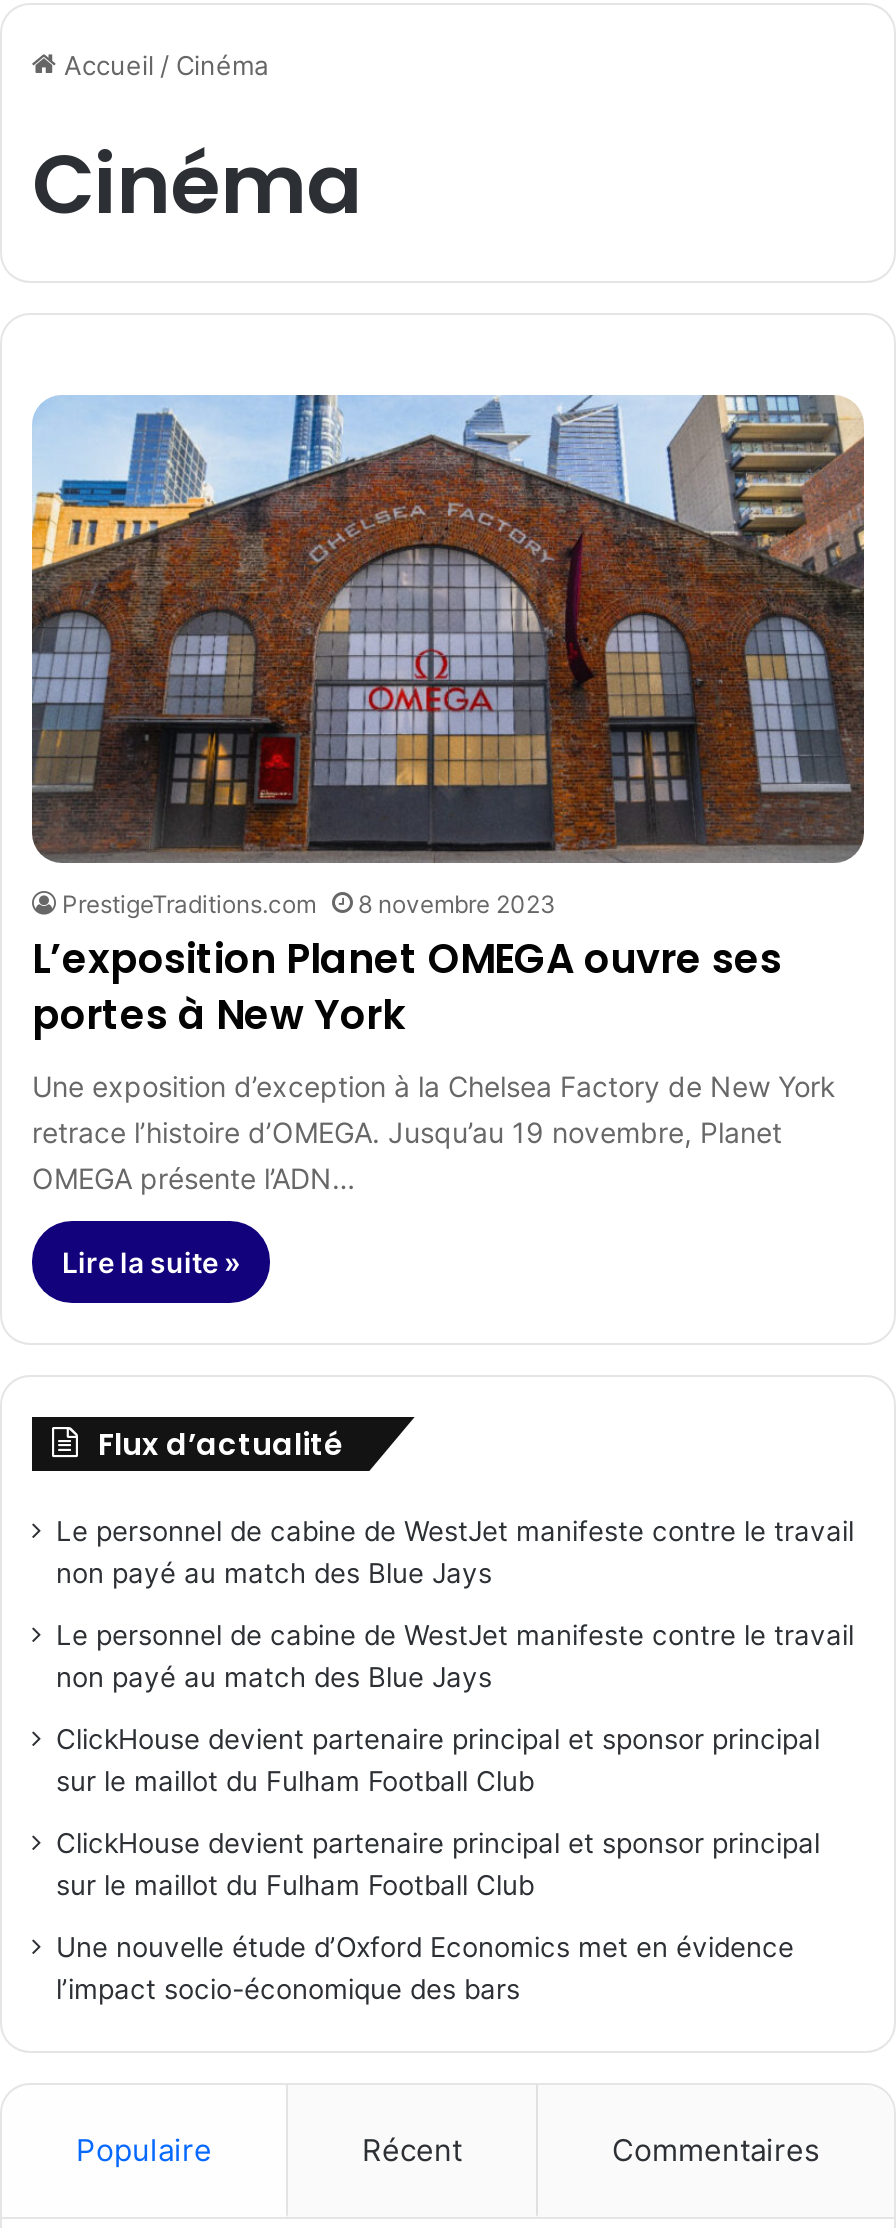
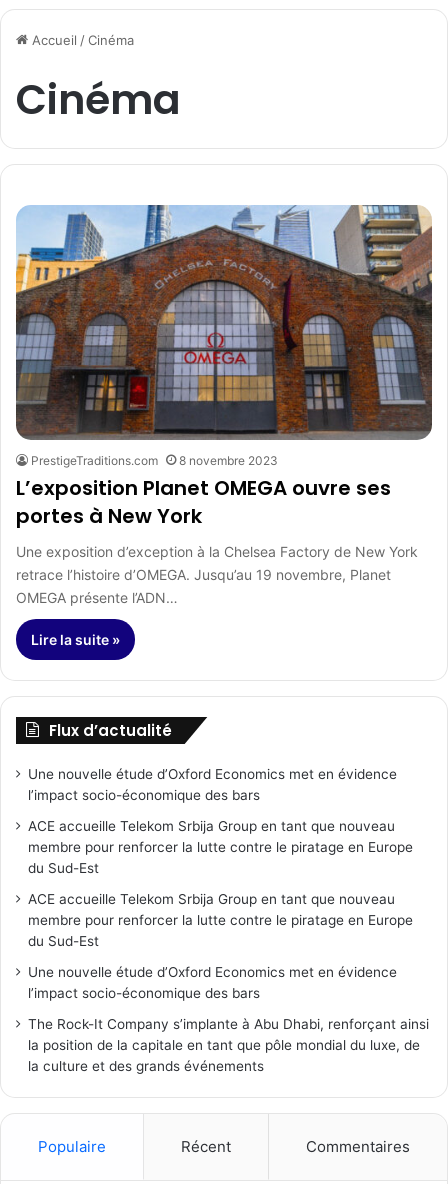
- Le personnel de cabine de WestJet manifeste contre le travail
- non payé au match des Blue Jays
- Le personnel de cabine de WestJet manifeste contre le travail
- non payé au match des Blue Jays
- ClickHouse devient partenaire principal et sponsor principal
- sur le maillot du Fulham Football Club
- ClickHouse devient partenaire principal et sponsor principal
- sur le maillot du Fulham Football Club

moved up: Une nouvelle étude d’Oxford Economics met en évidence | l’impact socio-économique des bars

+ ACE accueille Telekom Srbija Group en tant que nouveau
+ membre pour renforcer la lutte contre le piratage en Europe
+ du Sud-Est
+ ACE accueille Telekom Srbija Group en tant que nouveau
+ membre pour renforcer la lutte contre le piratage en Europe
+ du Sud-Est
+ Une nouvelle étude d’Oxford Economics met en évidence
+ l’impact socio-économique des bars
+ The Rock-It Company s’implante à Abu Dhabi, renforçant ainsi
+ la position de la capitale en tant que pôle mondial du luxe, de
+ la culture et des grands événements
